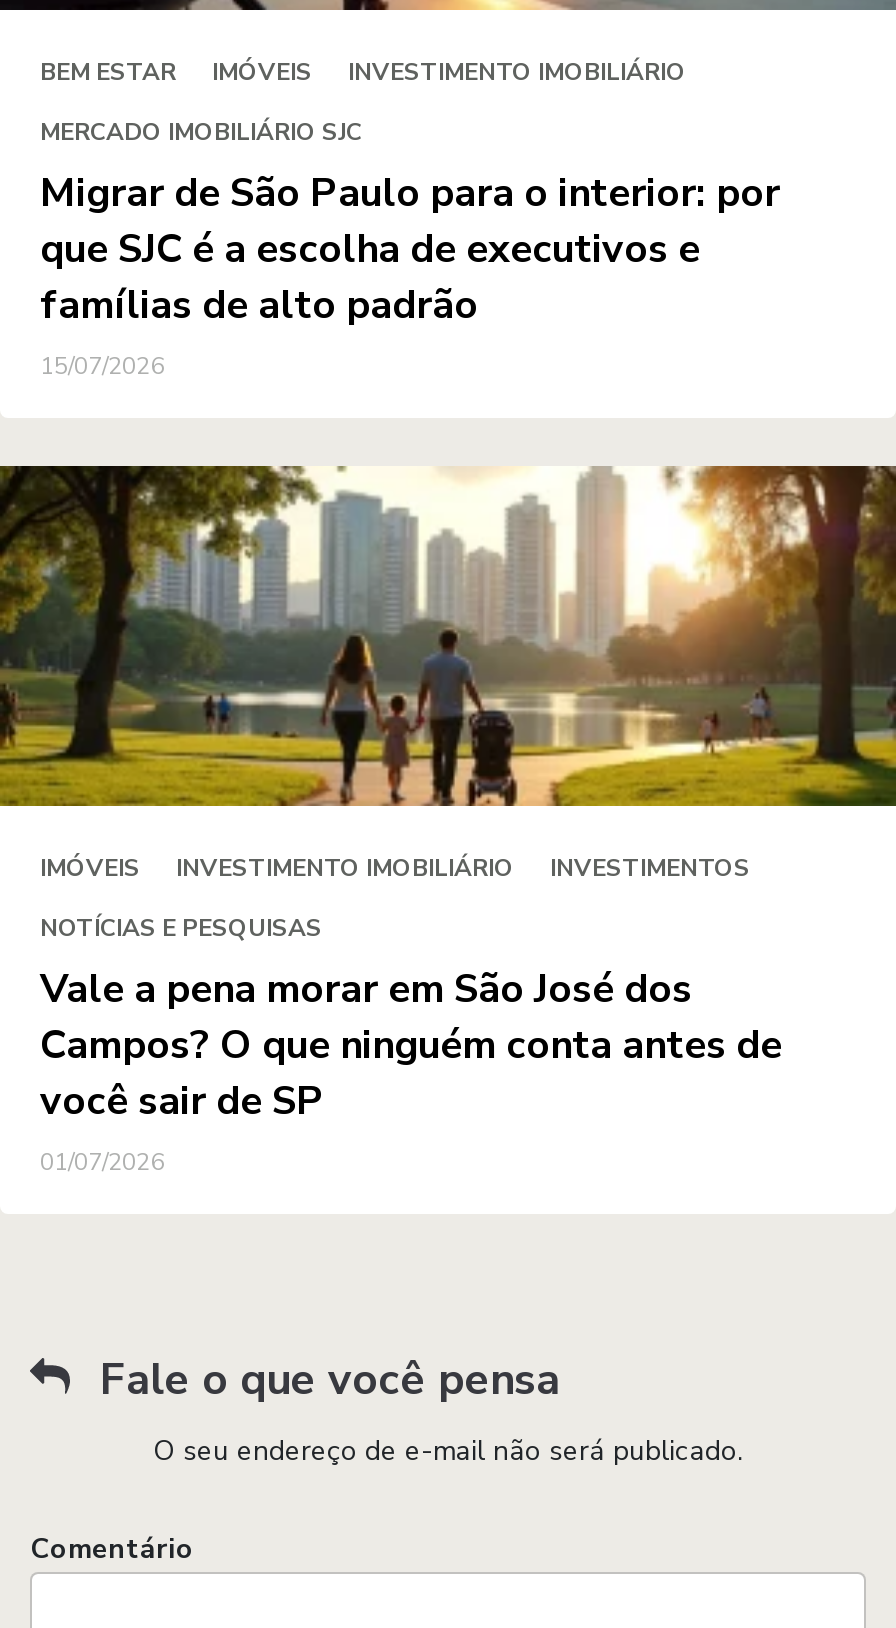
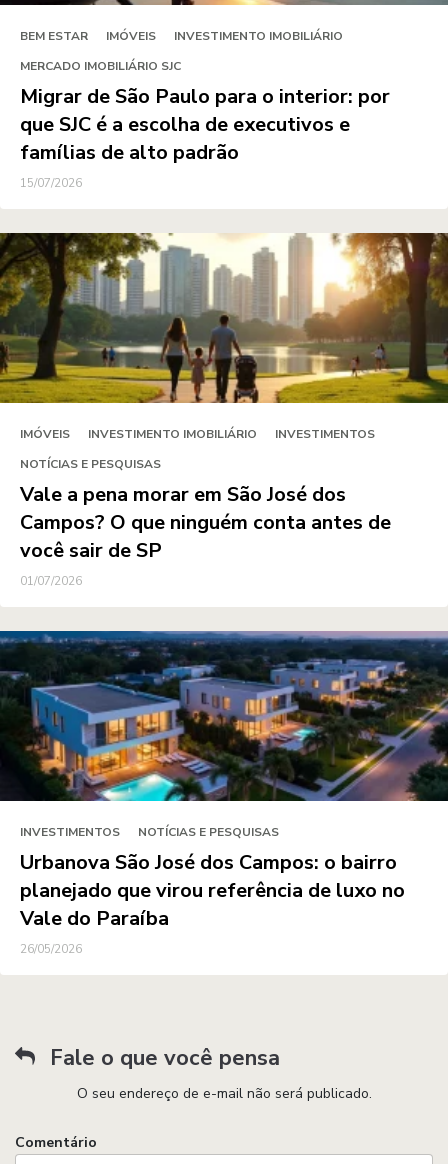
+ [image]
+ INVESTIMENTOS
+ NOTÍCIAS E PESQUISAS
+ Urbanova São José dos Campos: o bairro
+ planejado que virou referência de luxo no
+ Vale do Paraíba
+ 26/05/2026
